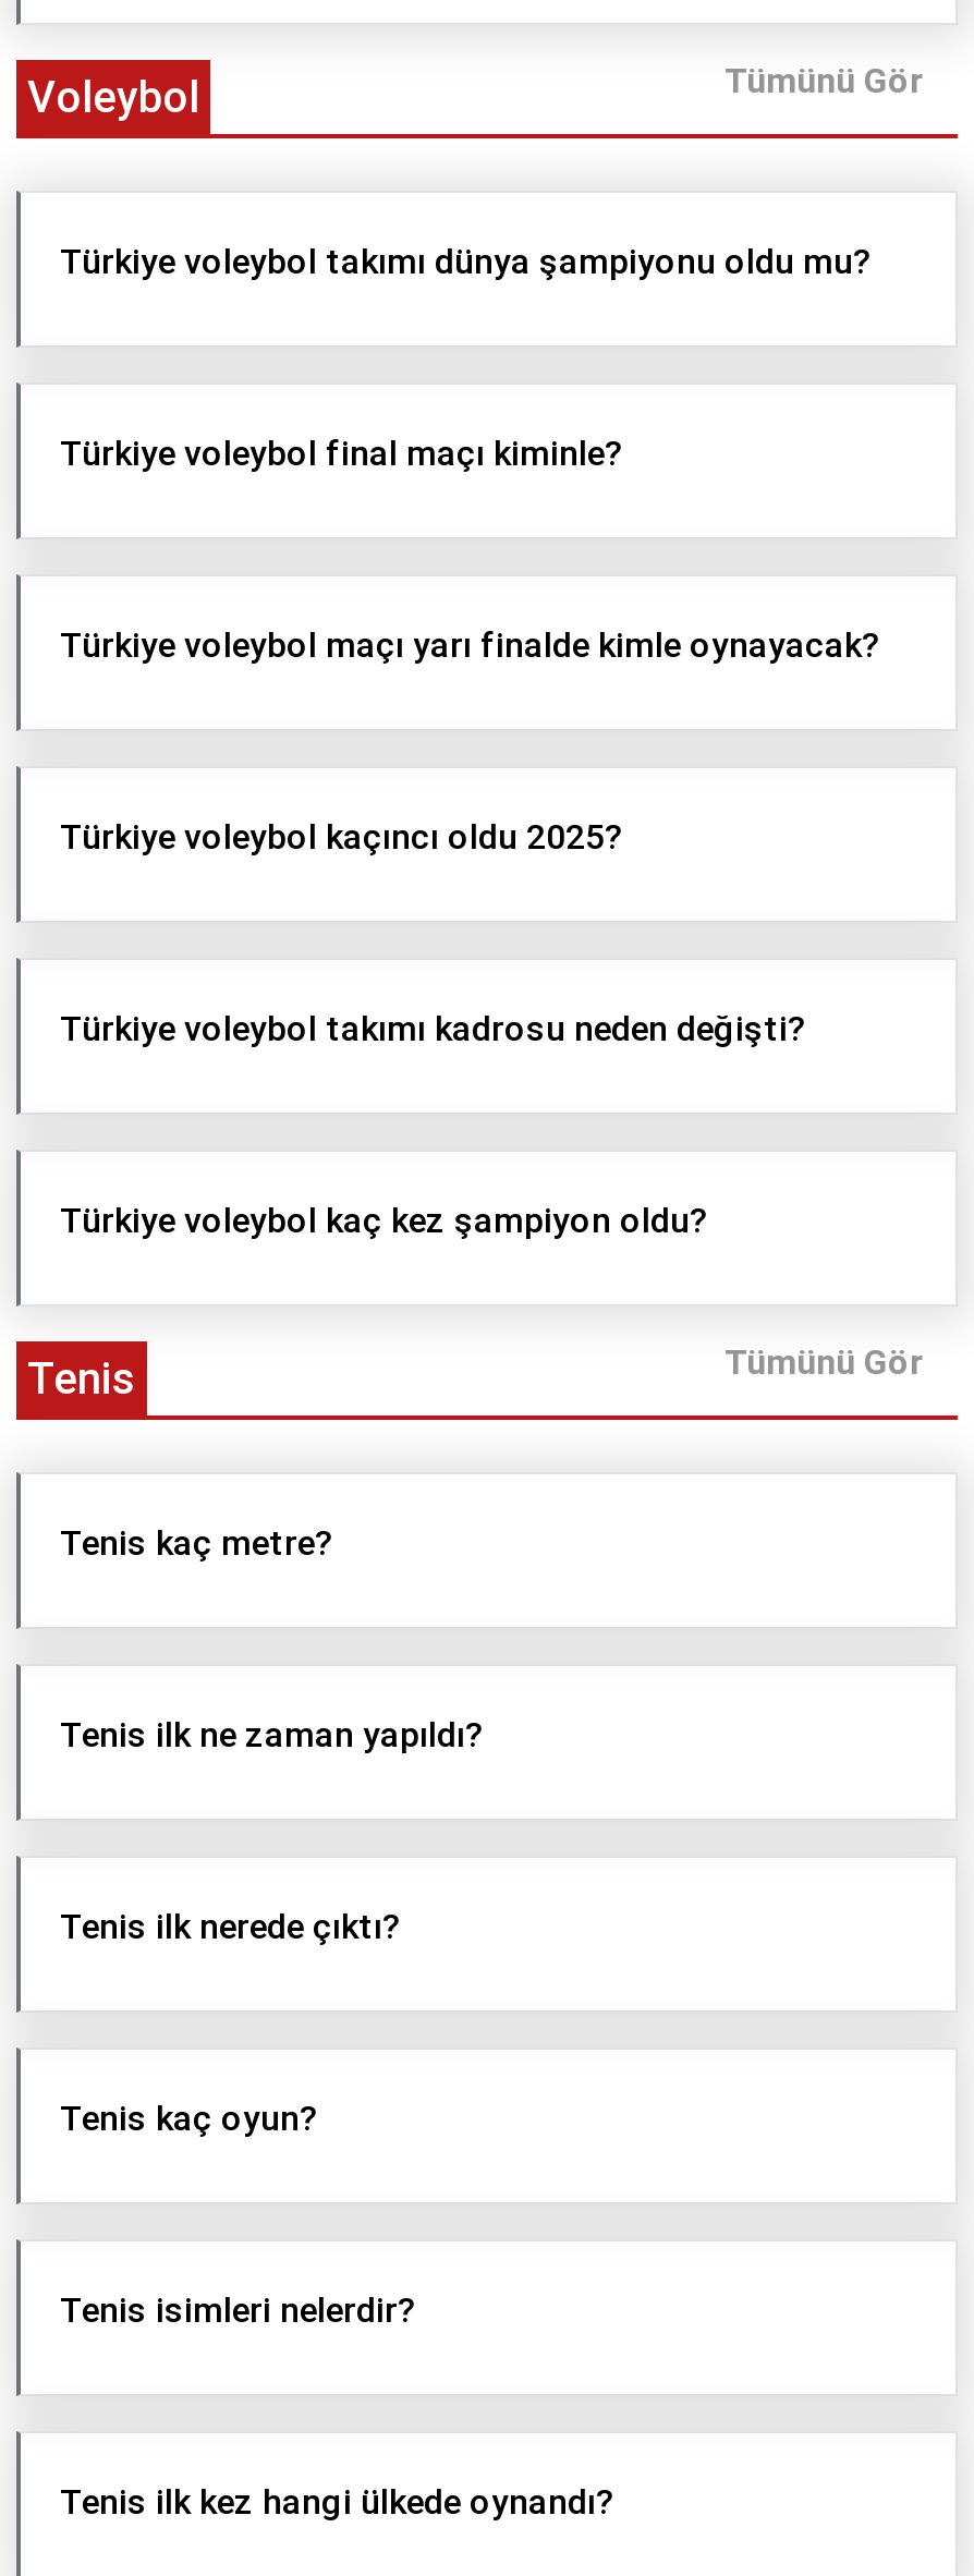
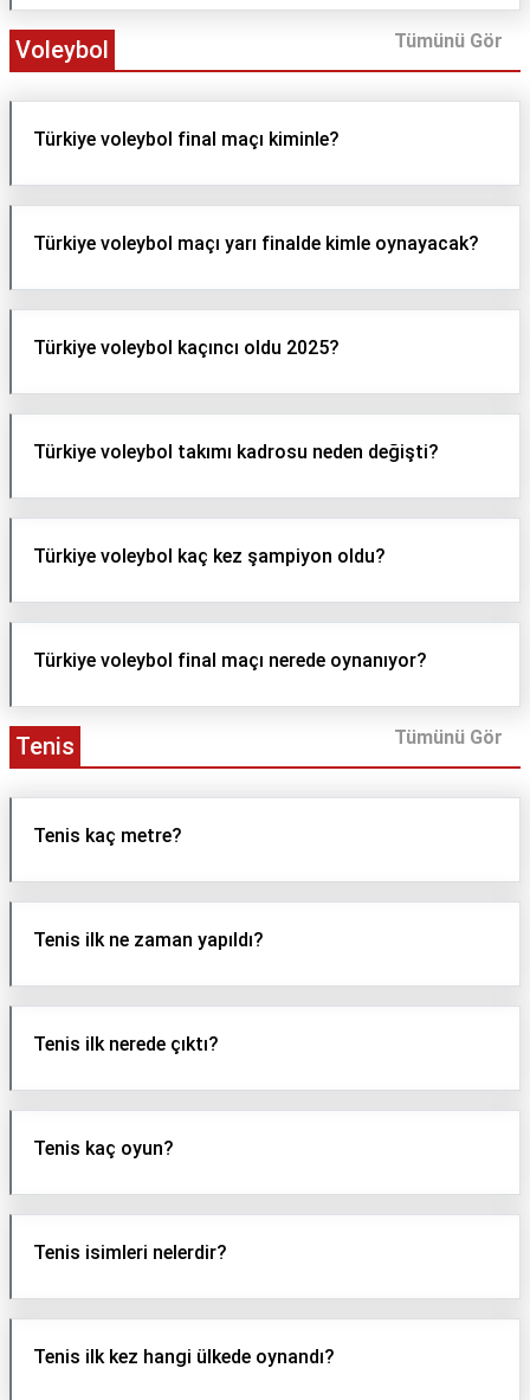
- Türkiye voleybol takımı dünya şampiyonu oldu mu?

moved up: Türkiye voleybol final maçı kiminle? | Türkiye voleybol maçı yarı finalde kimle oynayacak? | Türkiye voleybol kaçıncı oldu 2025? | Türkiye voleybol takımı kadrosu neden değişti? | Türkiye voleybol kaç kez şampiyon oldu?

+ Türkiye voleybol final maçı nerede oynanıyor?
